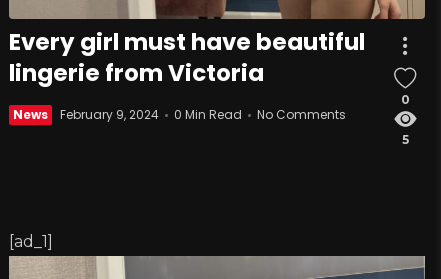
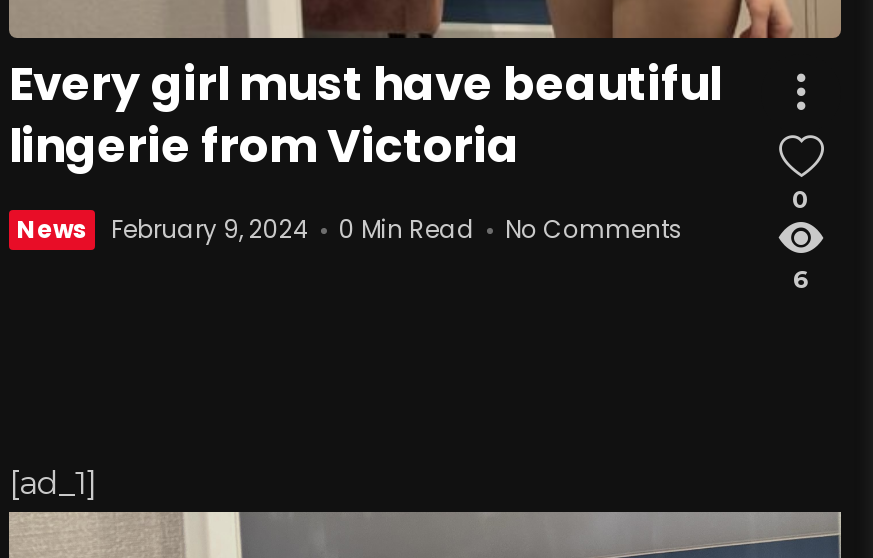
- 5
+ 6
